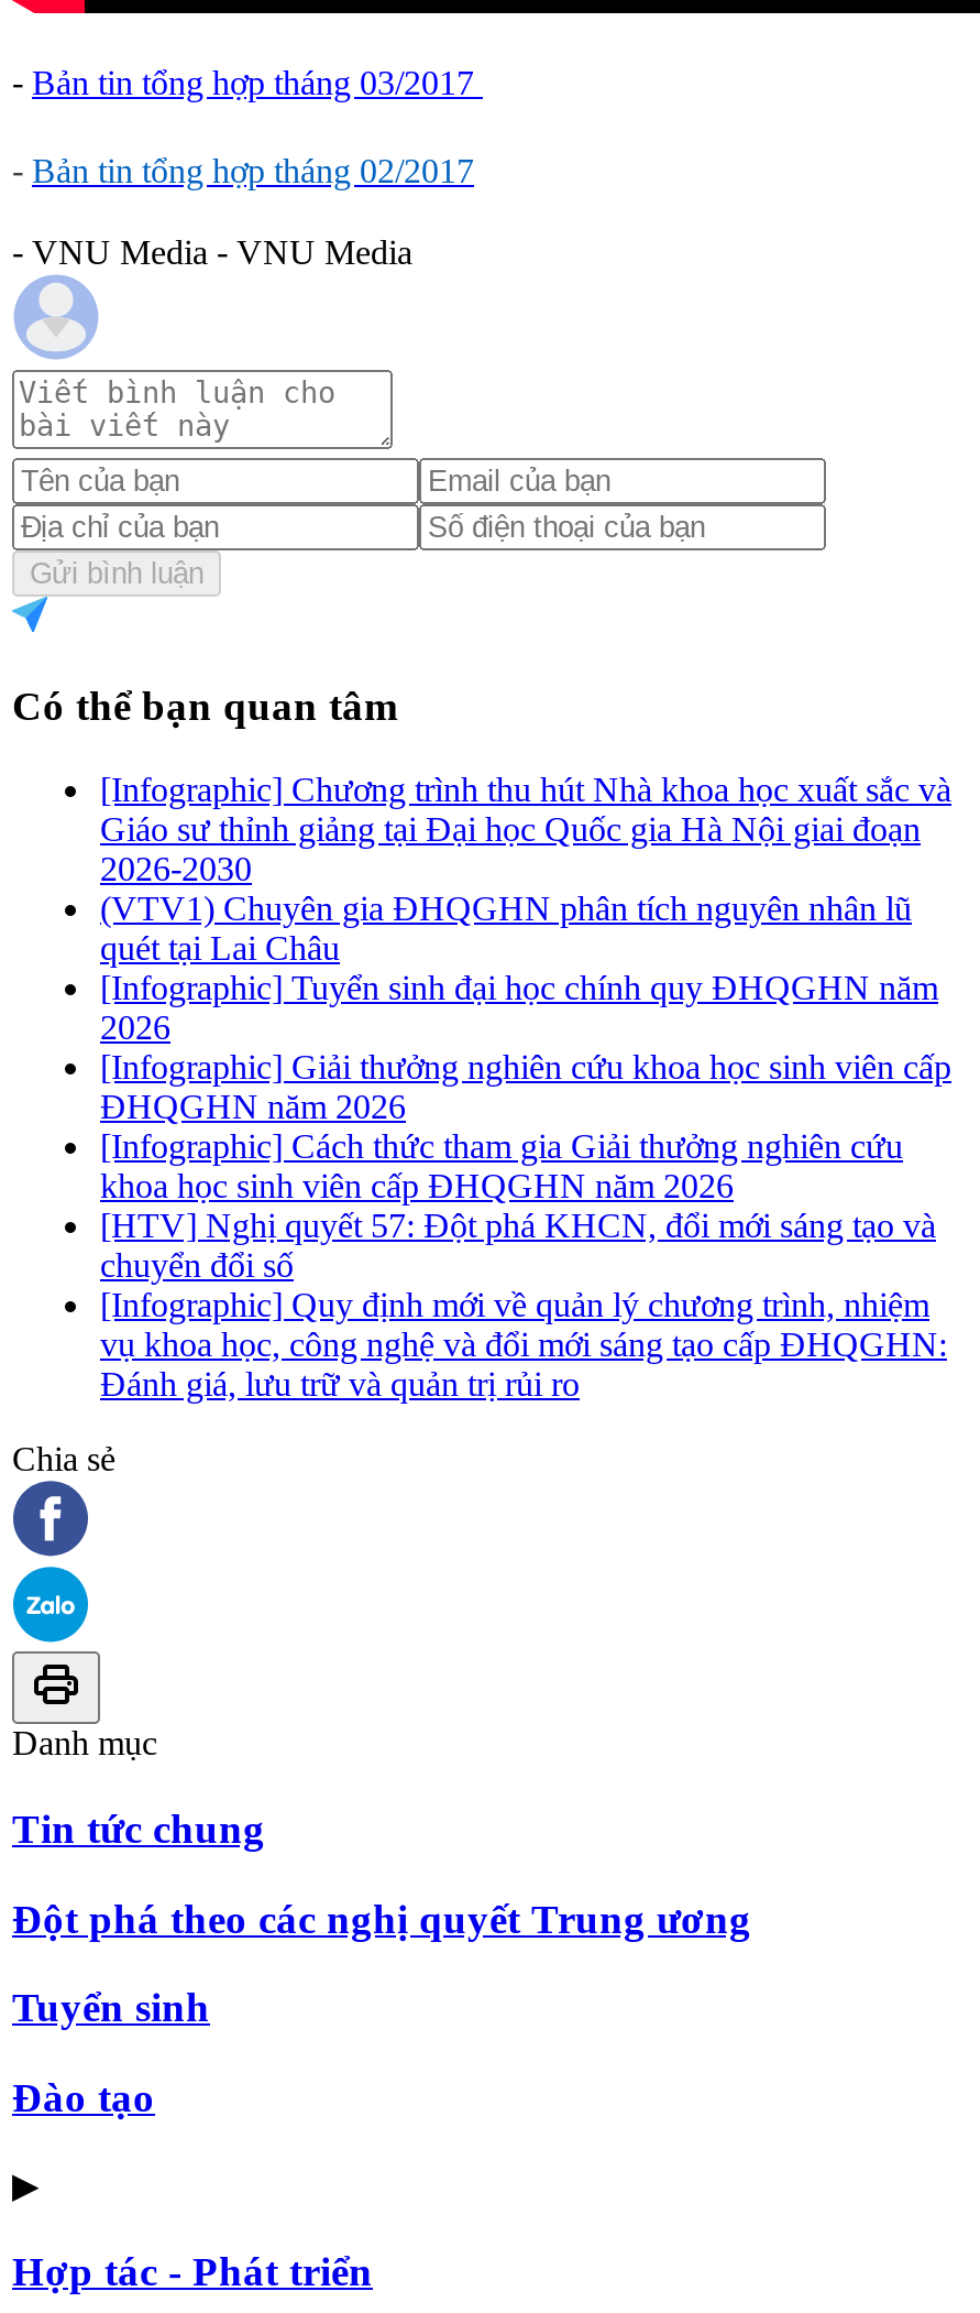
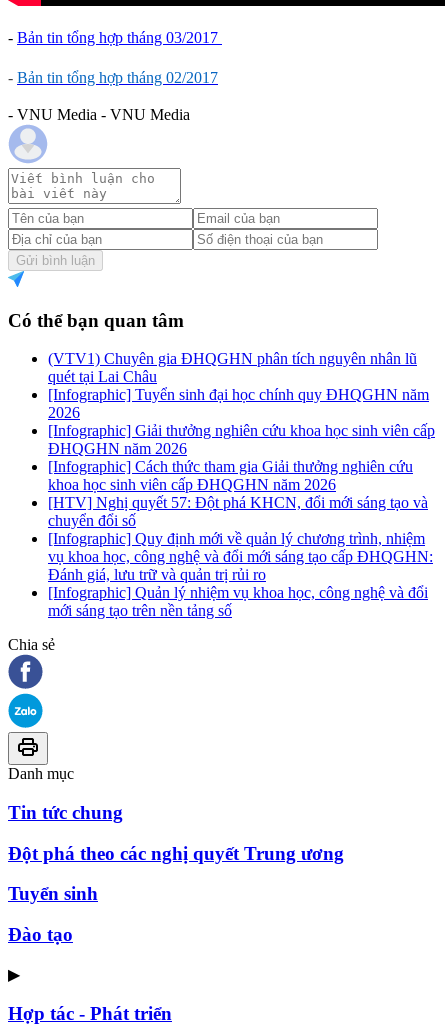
- [Infographic] Chương trình thu hút Nhà khoa học xuất sắc và
- Giáo sư thỉnh giảng tại Đại học Quốc gia Hà Nội giai đoạn
- 2026-2030

moved up: (VTV1) Chuyên gia ĐHQGHN phân tích nguyên nhân lũ | quét tại Lai Châu | [Infographic] Tuyển sinh đại học chính quy ĐHQGHN năm | ... | vụ khoa học, công nghệ và đổi mới sáng tạo cấp ĐHQGHN: | Đánh giá, lưu trữ và quản trị rủi ro

+ [Infographic] Quản lý nhiệm vụ khoa học, công nghệ và đổi
+ mới sáng tạo trên nền tảng số
